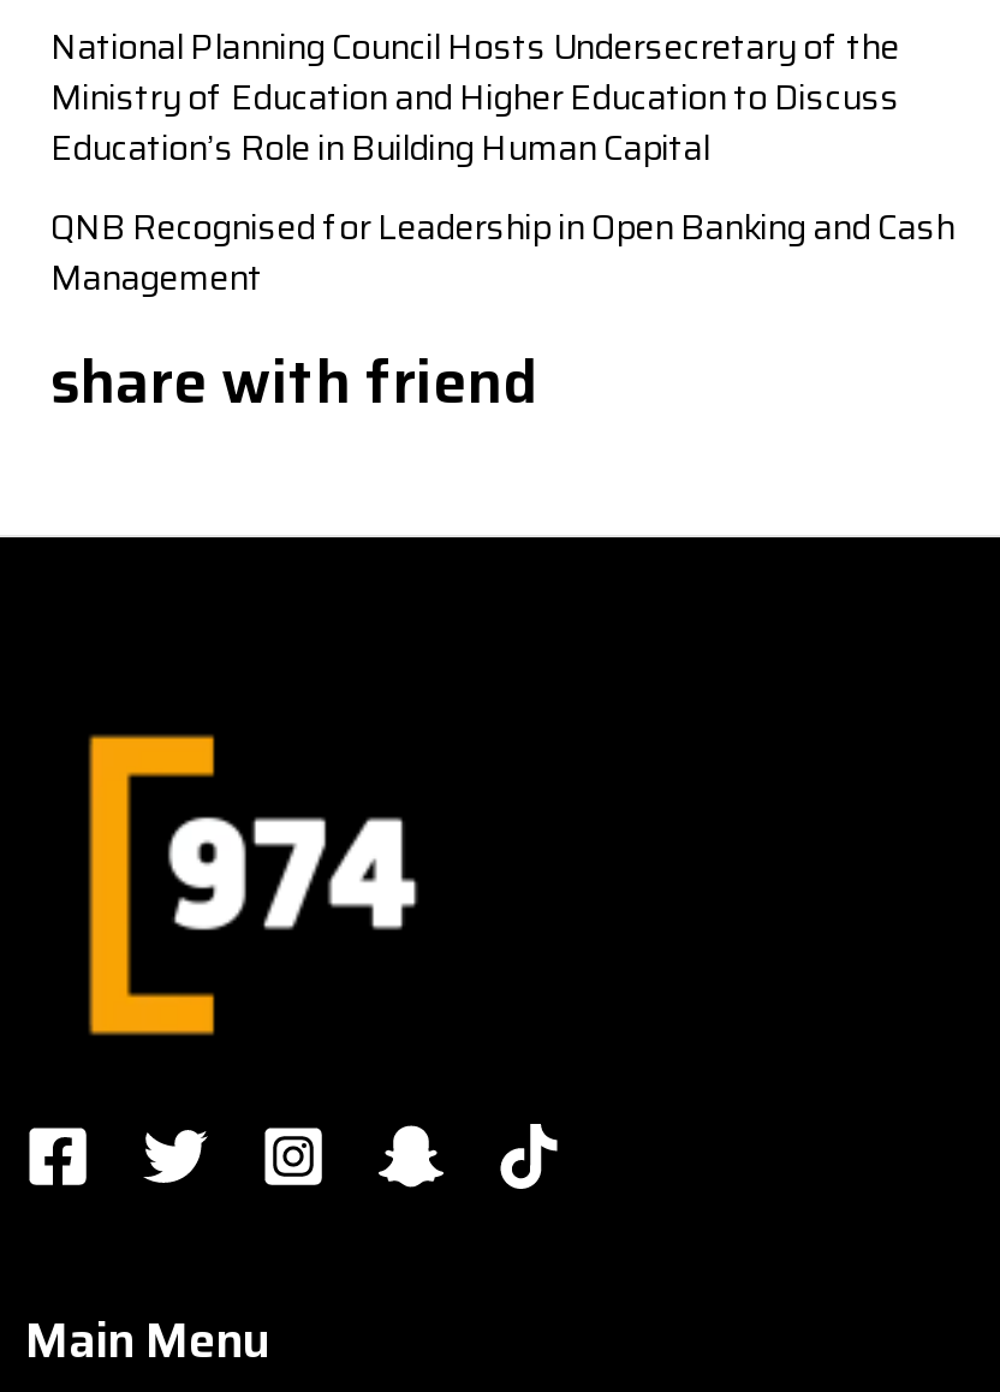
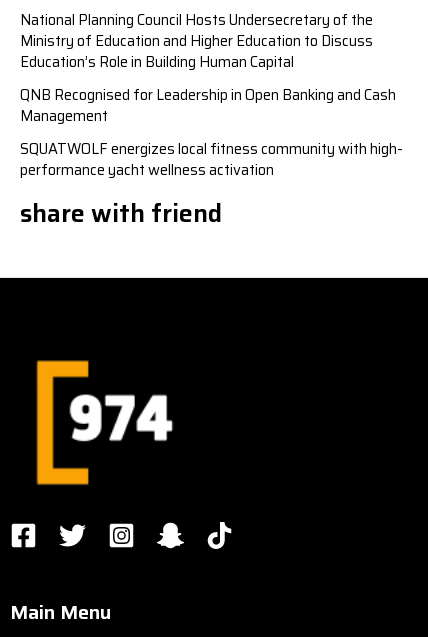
+ SQUATWOLF energizes local fitness community with high-
+ performance yacht wellness activation
